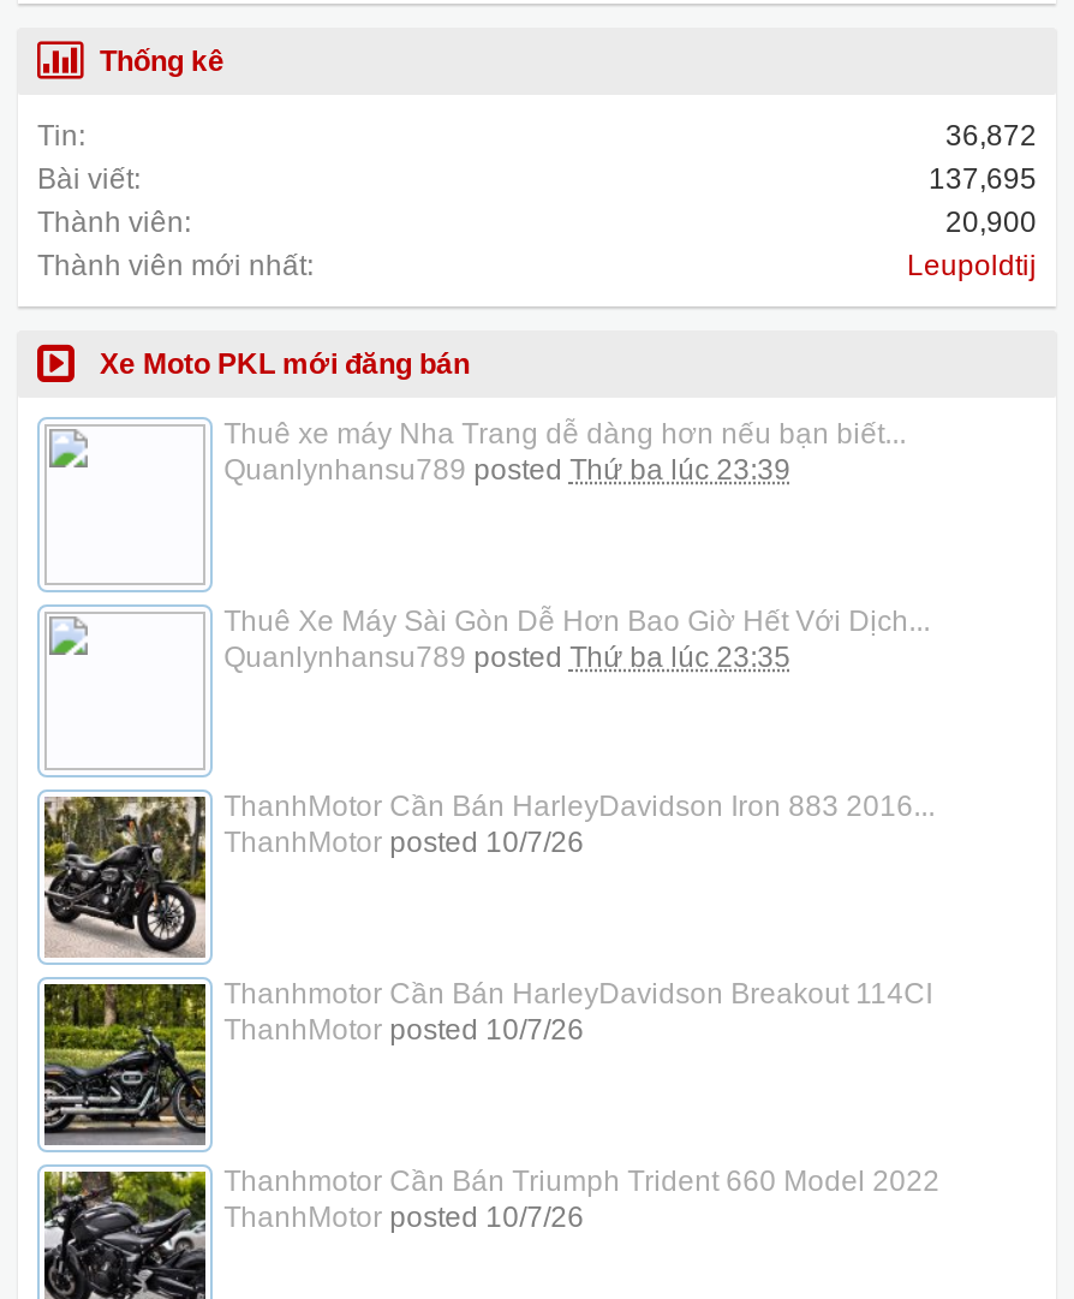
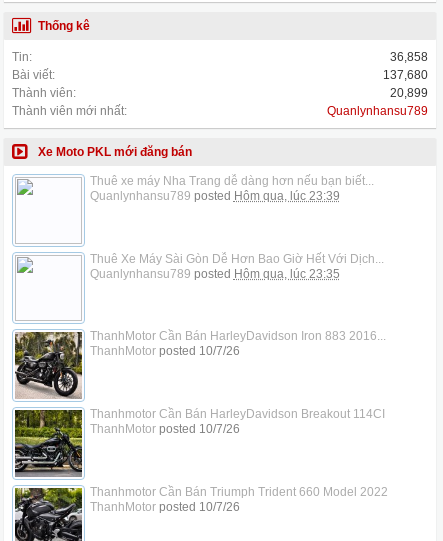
- 36,872
+ 36,858

- 137,695
+ 137,680

- 20,900
+ 20,899

- Leupoldtij
+ Quanlynhansu789

- Quanlynhansu789 posted Thứ ba lúc 23:39
+ Quanlynhansu789 posted Hôm qua, lúc 23:39

- Quanlynhansu789 posted Thứ ba lúc 23:35
+ Quanlynhansu789 posted Hôm qua, lúc 23:35
